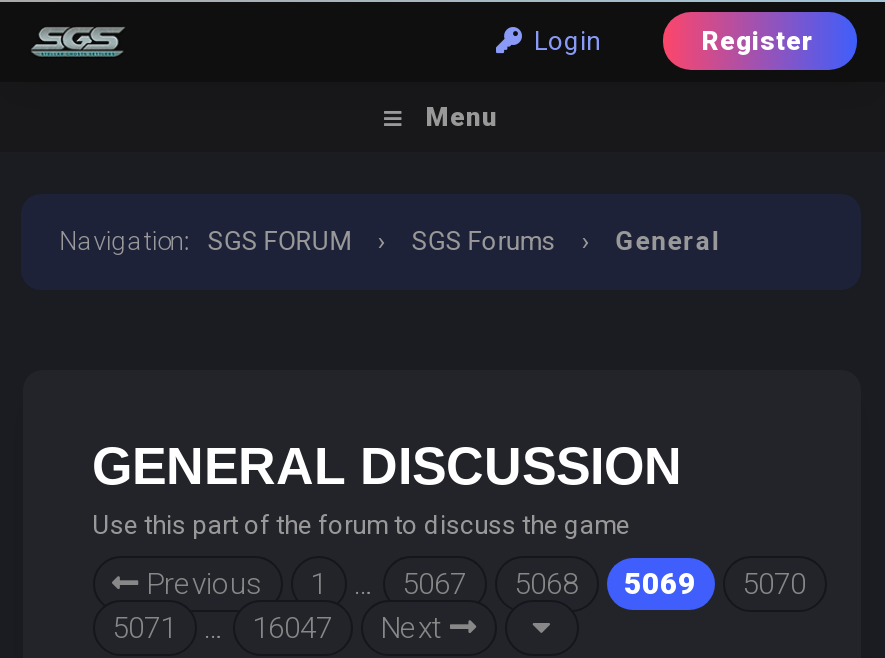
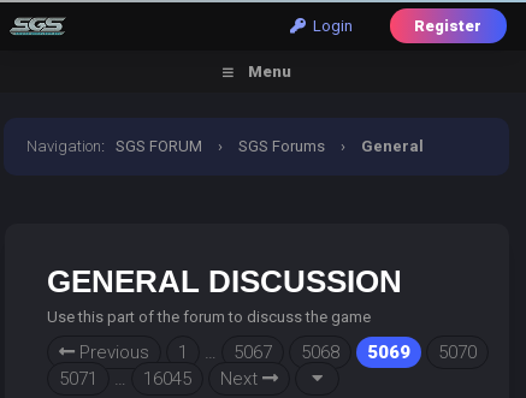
- 5071 … 16047 Next
+ 5071 … 16045 Next
